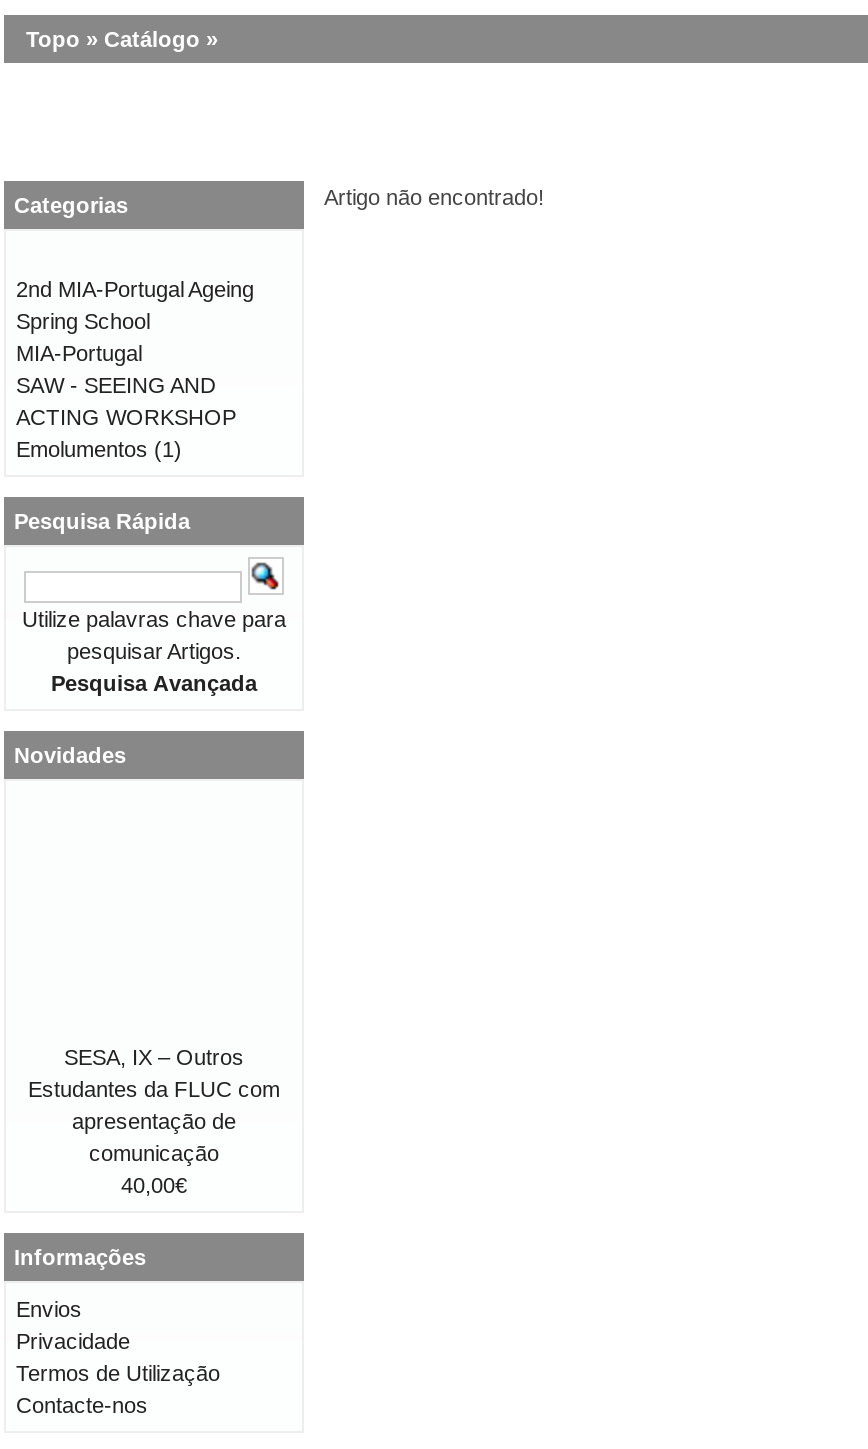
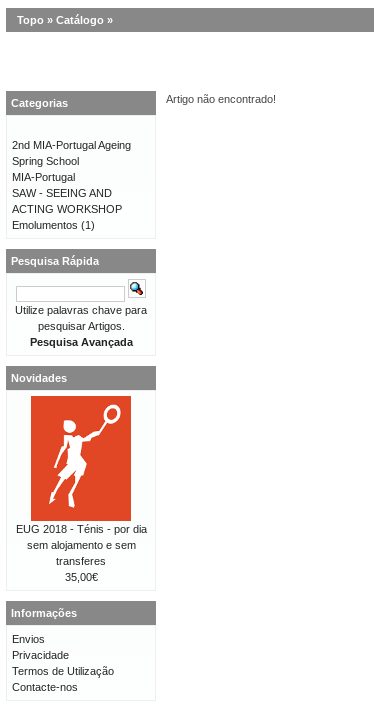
+ [image]

- SESA, IX – Outros
- Estudantes da FLUC com
- apresentação de
- comunicação
- 40,00€
+ EUG 2018 - Ténis - por dia
+ sem alojamento e sem
+ transferes
+ 35,00€
